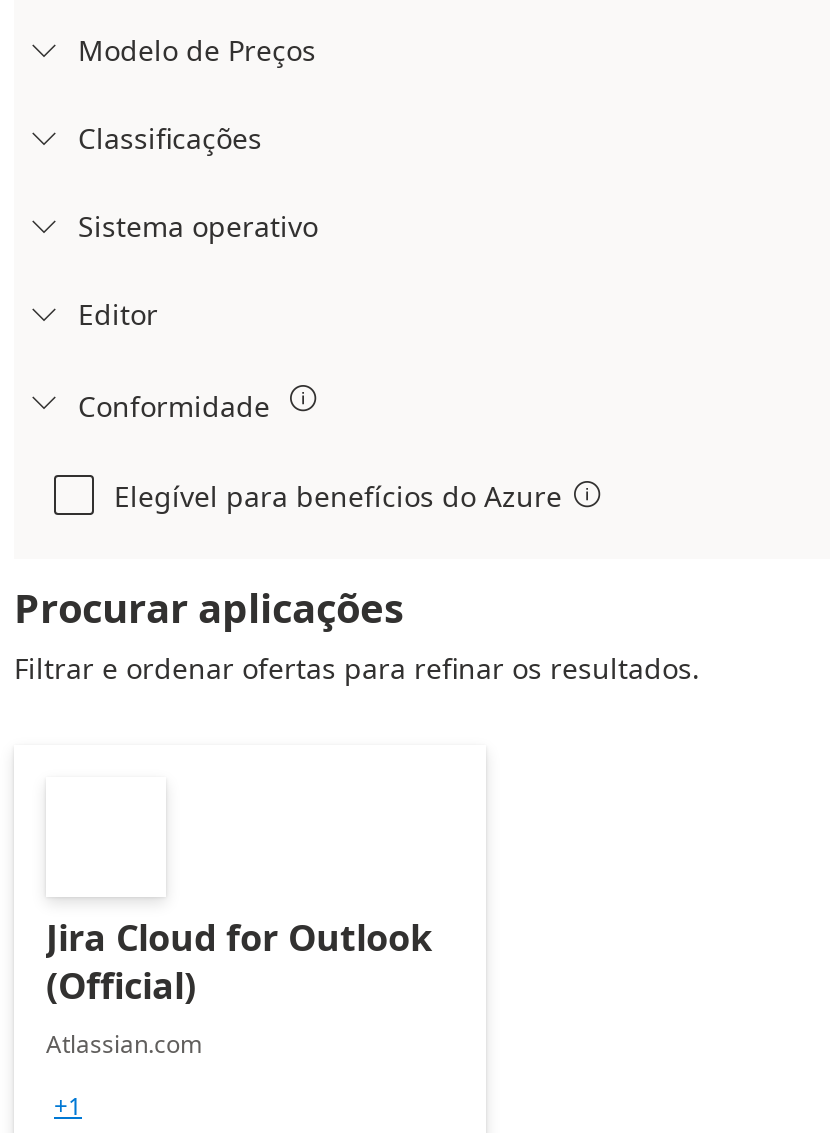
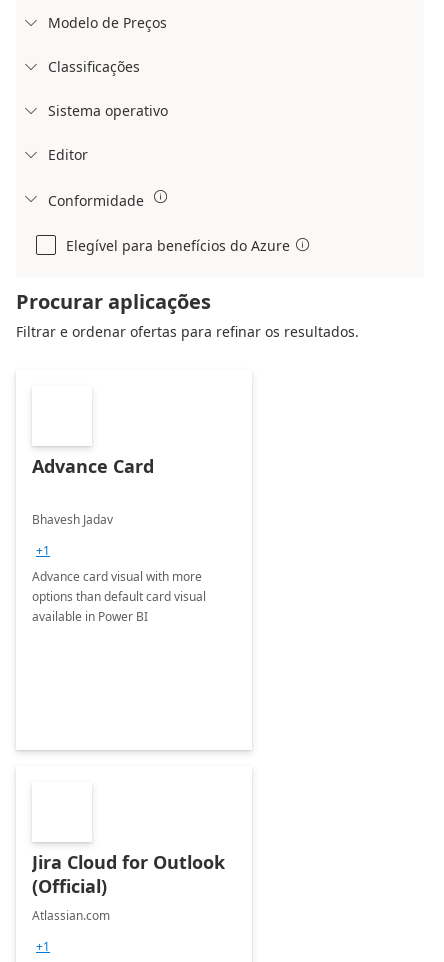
+ Advance Card
+ Bhavesh Jadav
+ +1
+ Advance card visual with more
+ options than default card visual
+ available in Power BI
